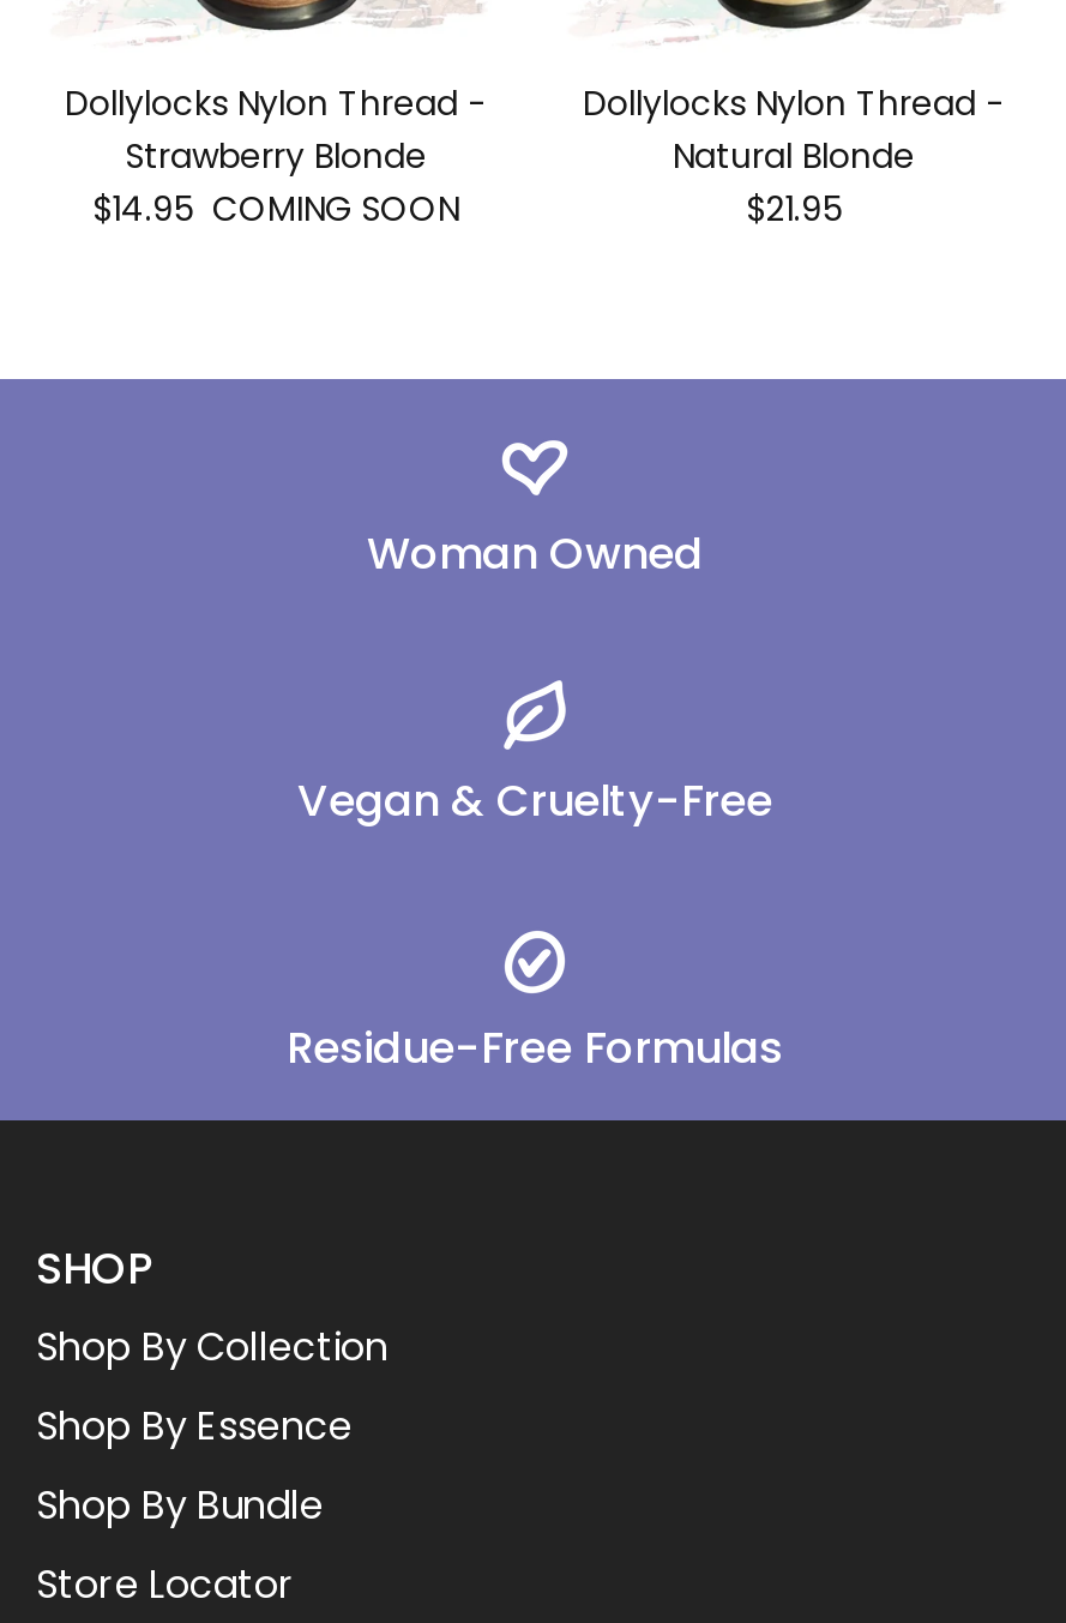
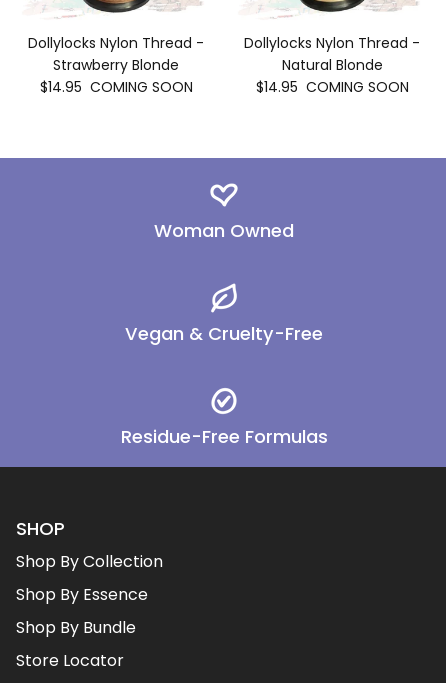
- $21.95
+ $14.95 COMING SOON
